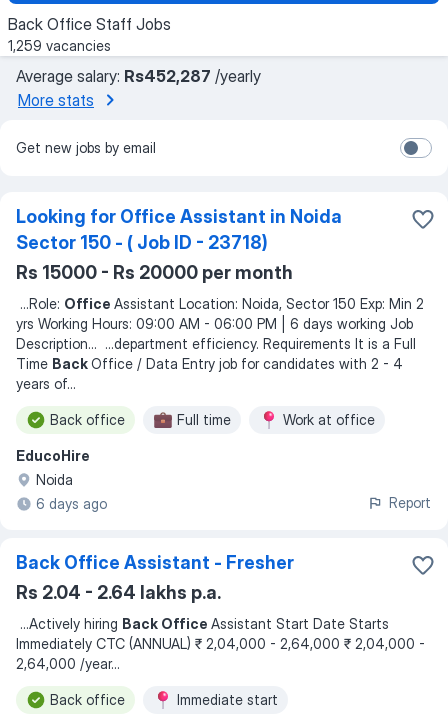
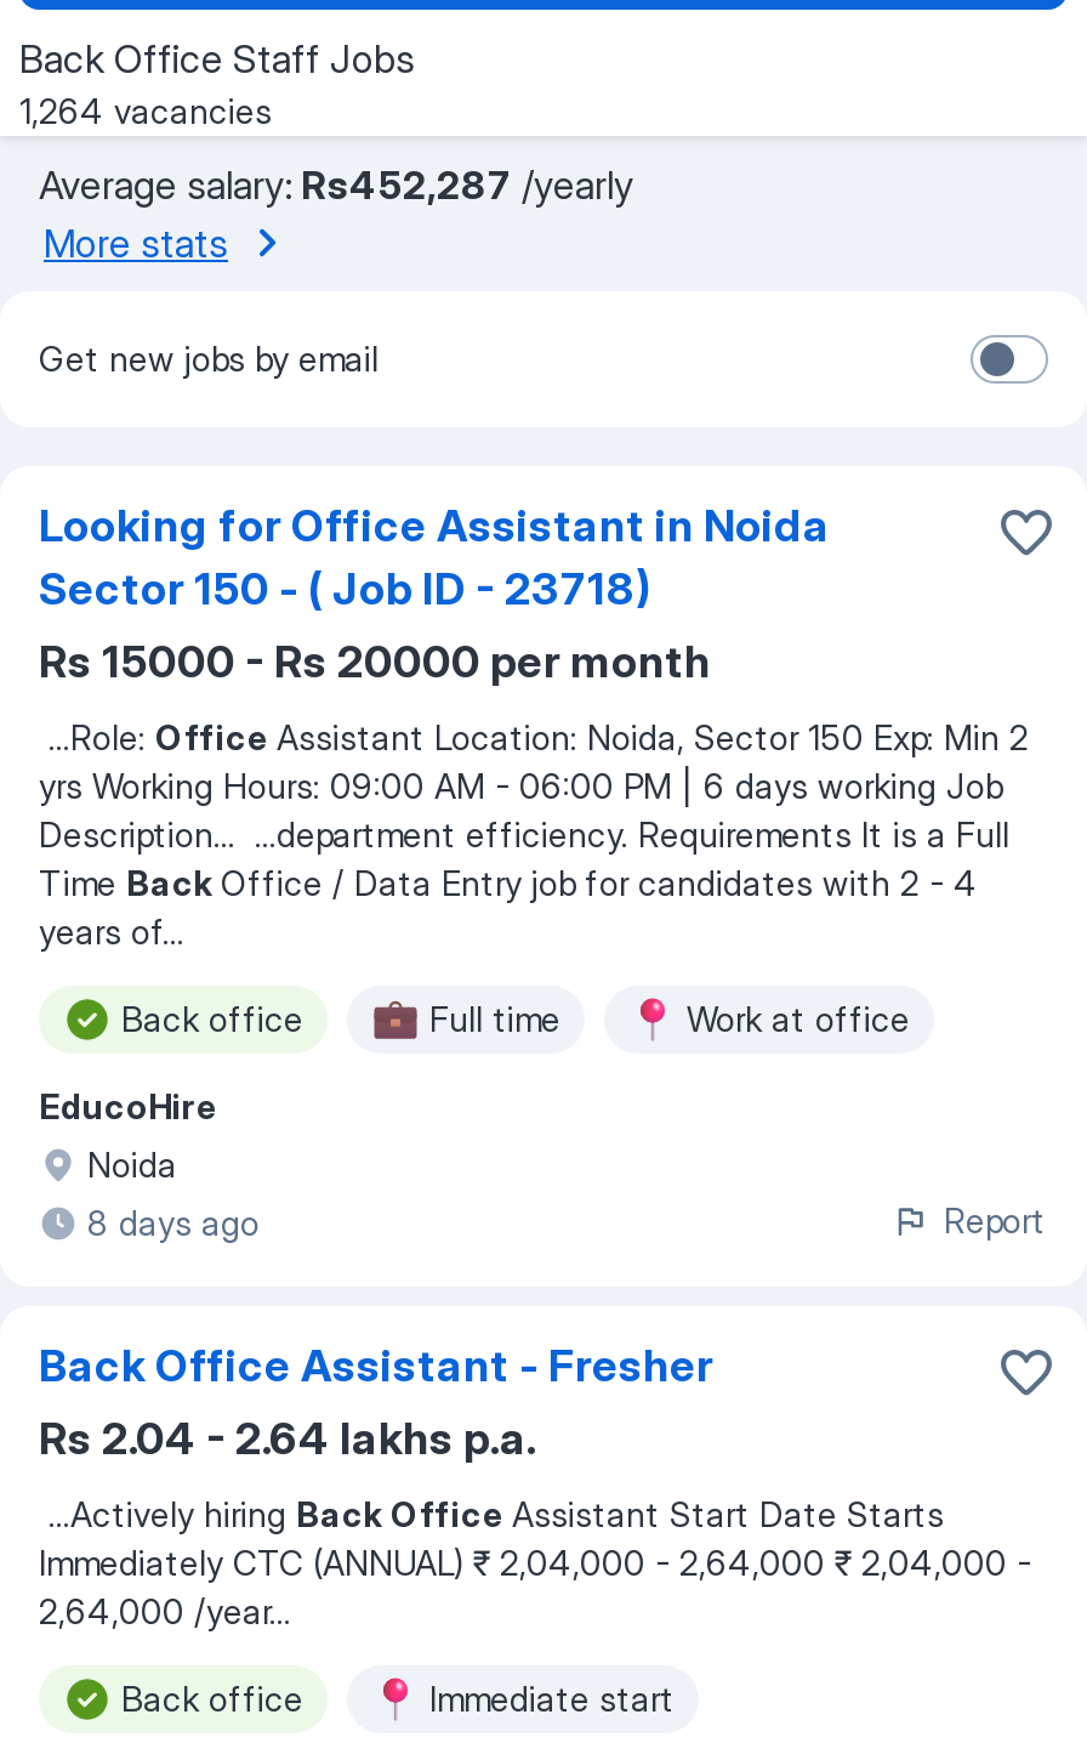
- 1,259 vacancies
+ 1,264 vacancies

- 6 days ago
+ 8 days ago
